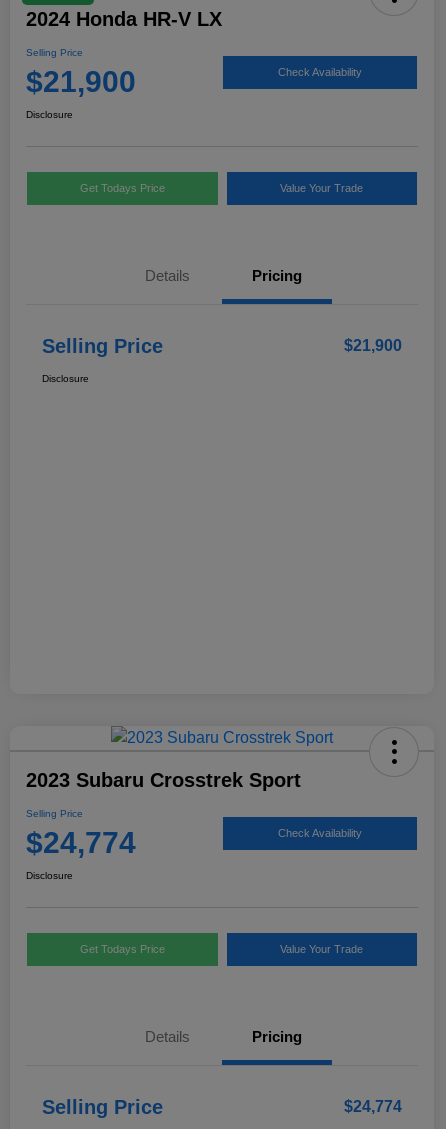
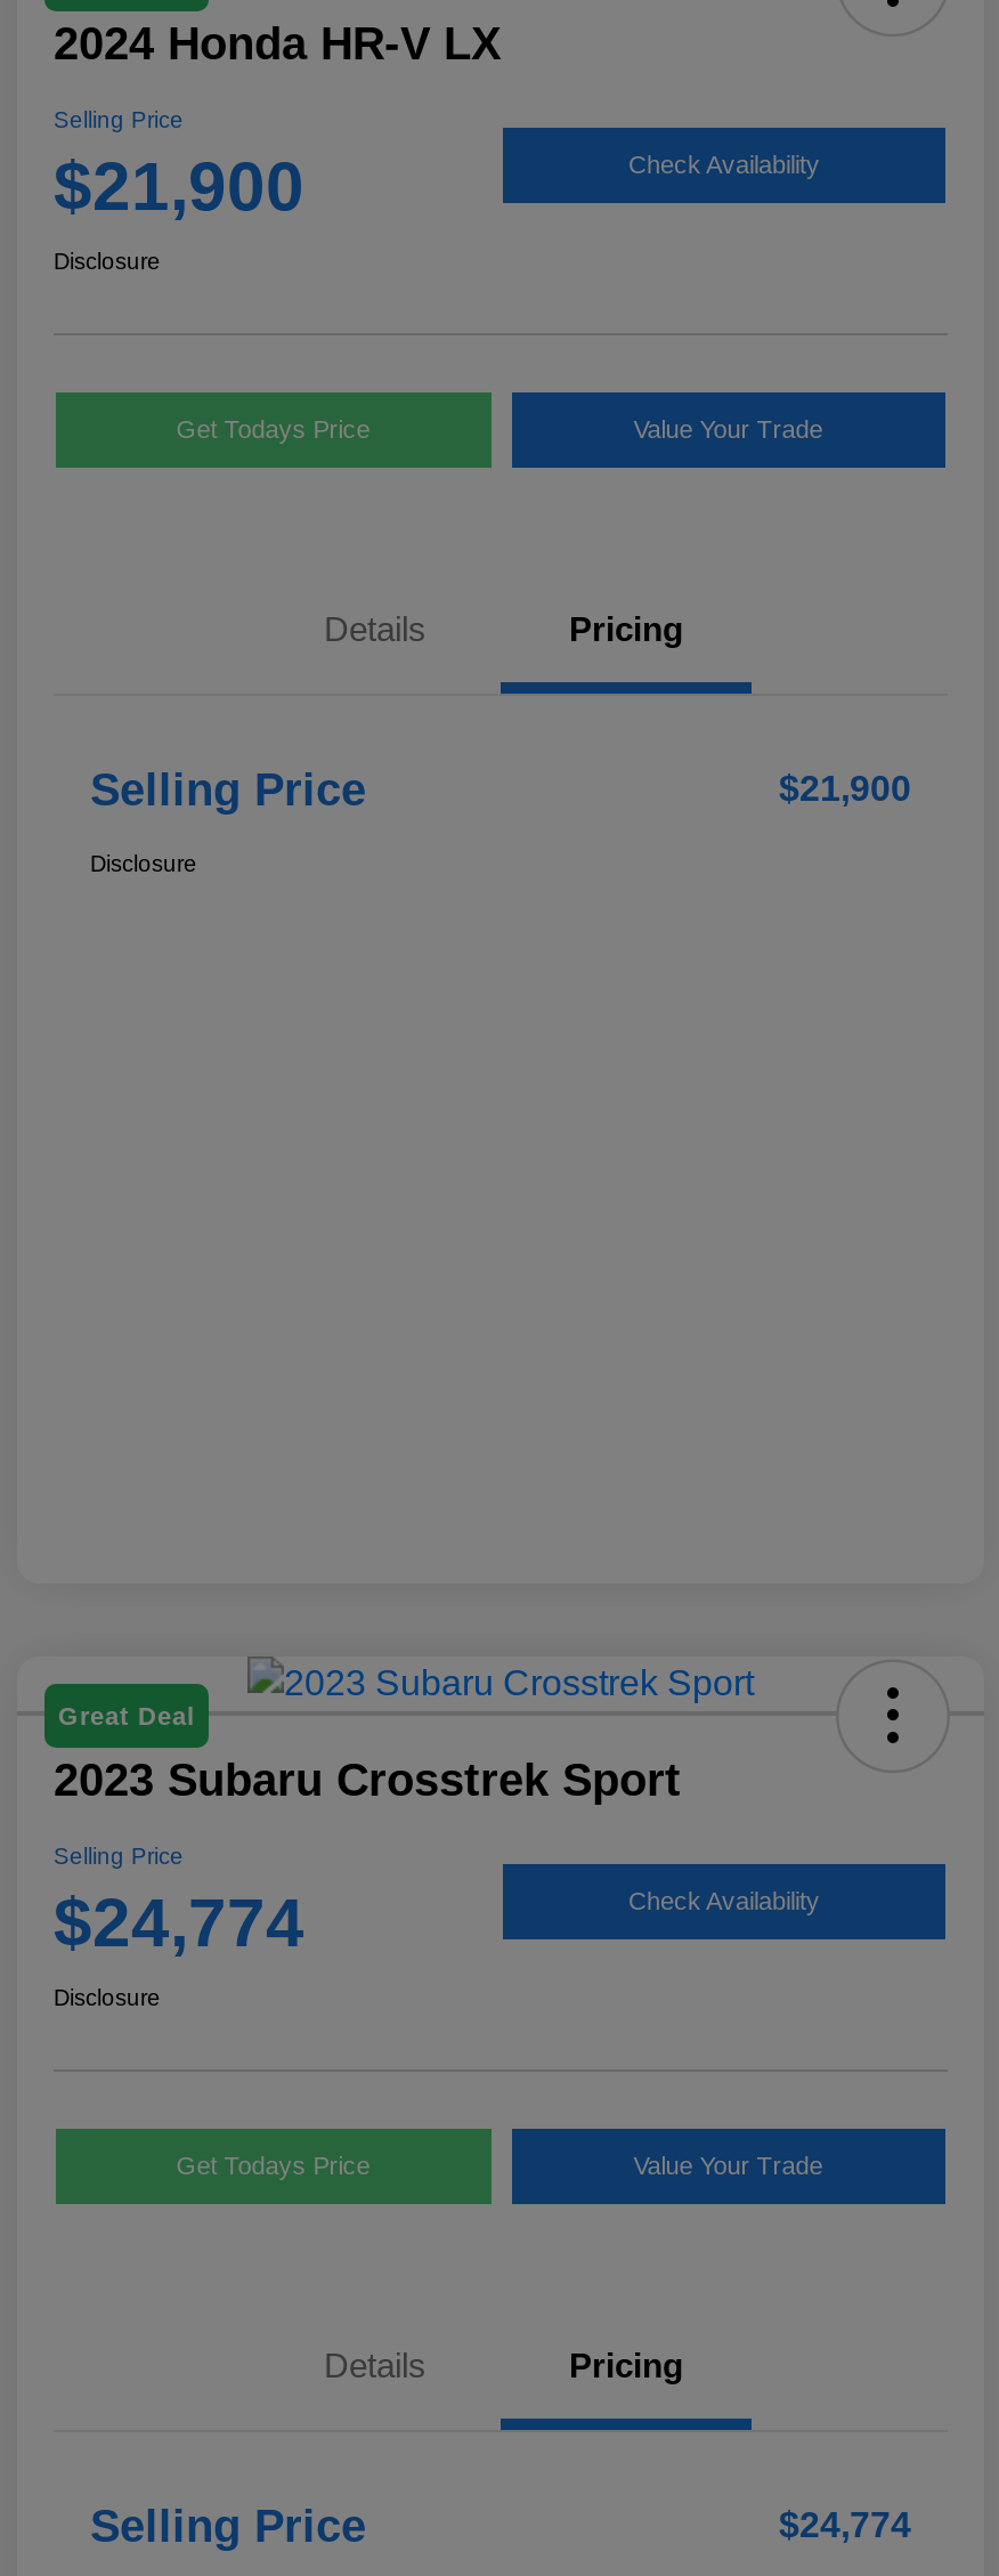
+ Great Deal
